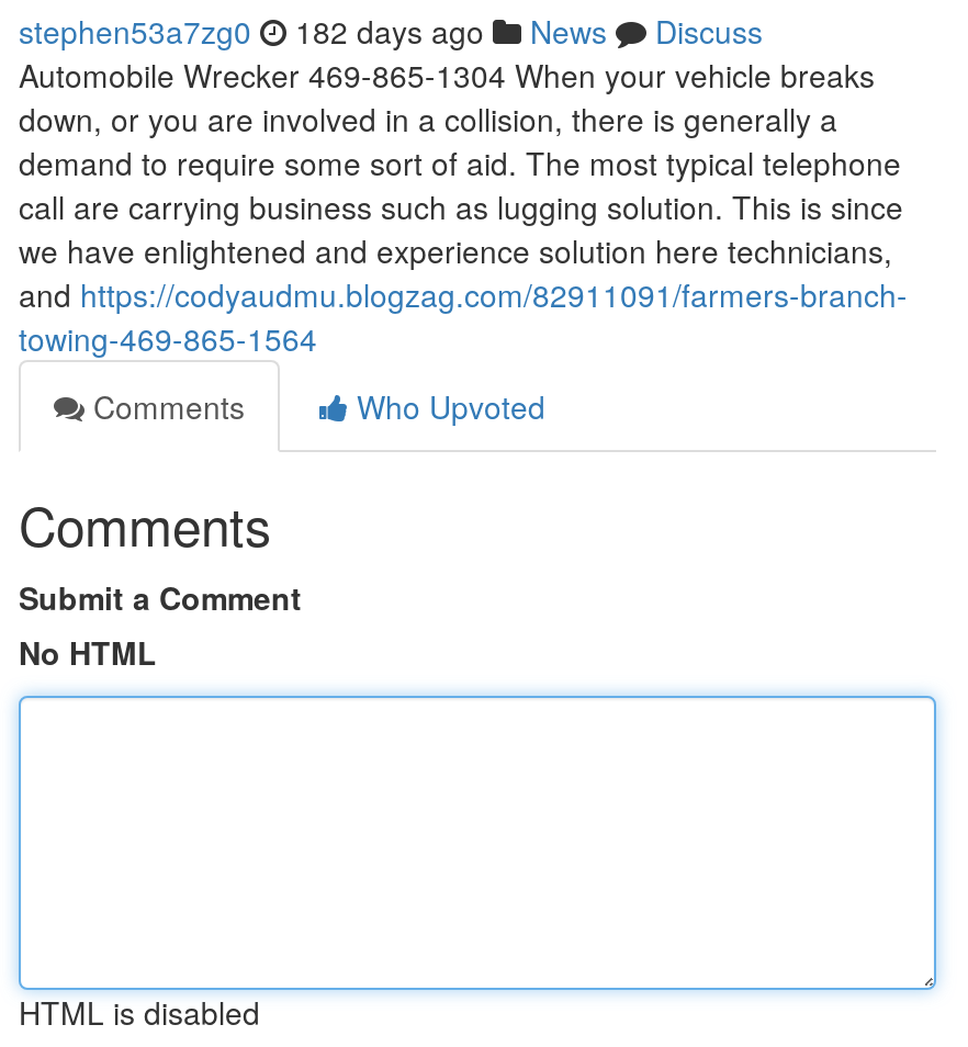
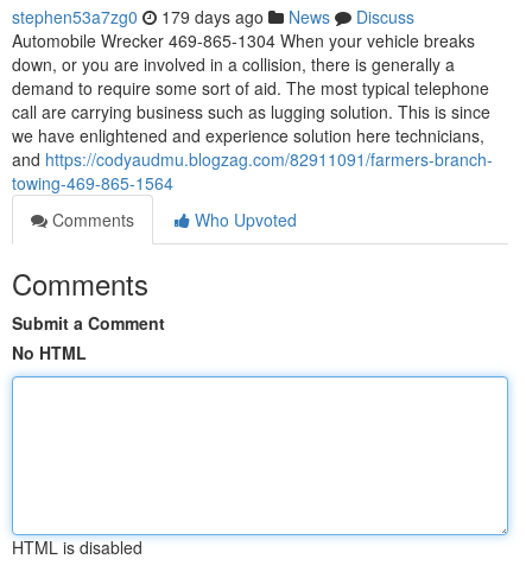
- stephen53a7zg0 182 days ago News Discuss
+ stephen53a7zg0 179 days ago News Discuss
